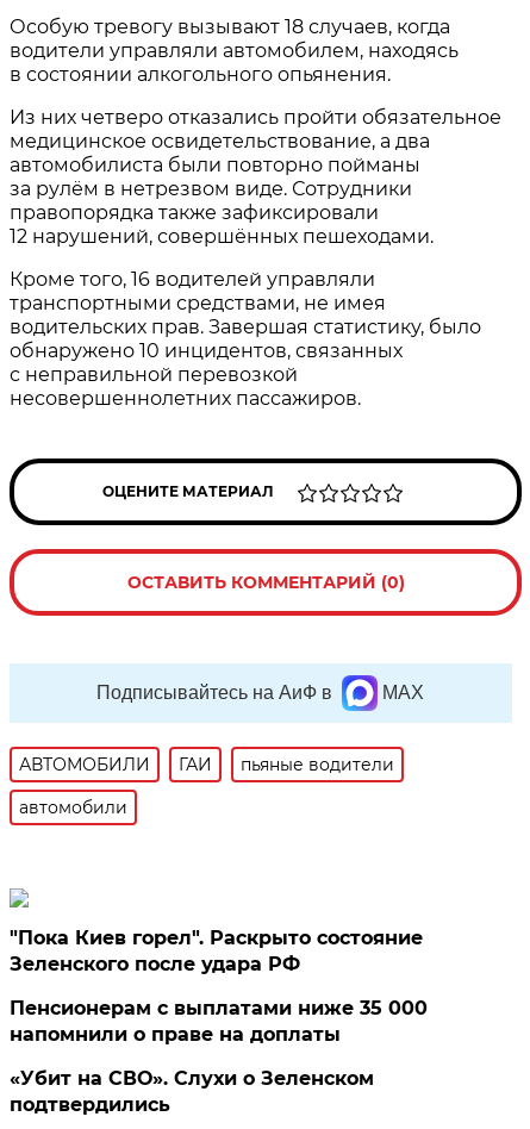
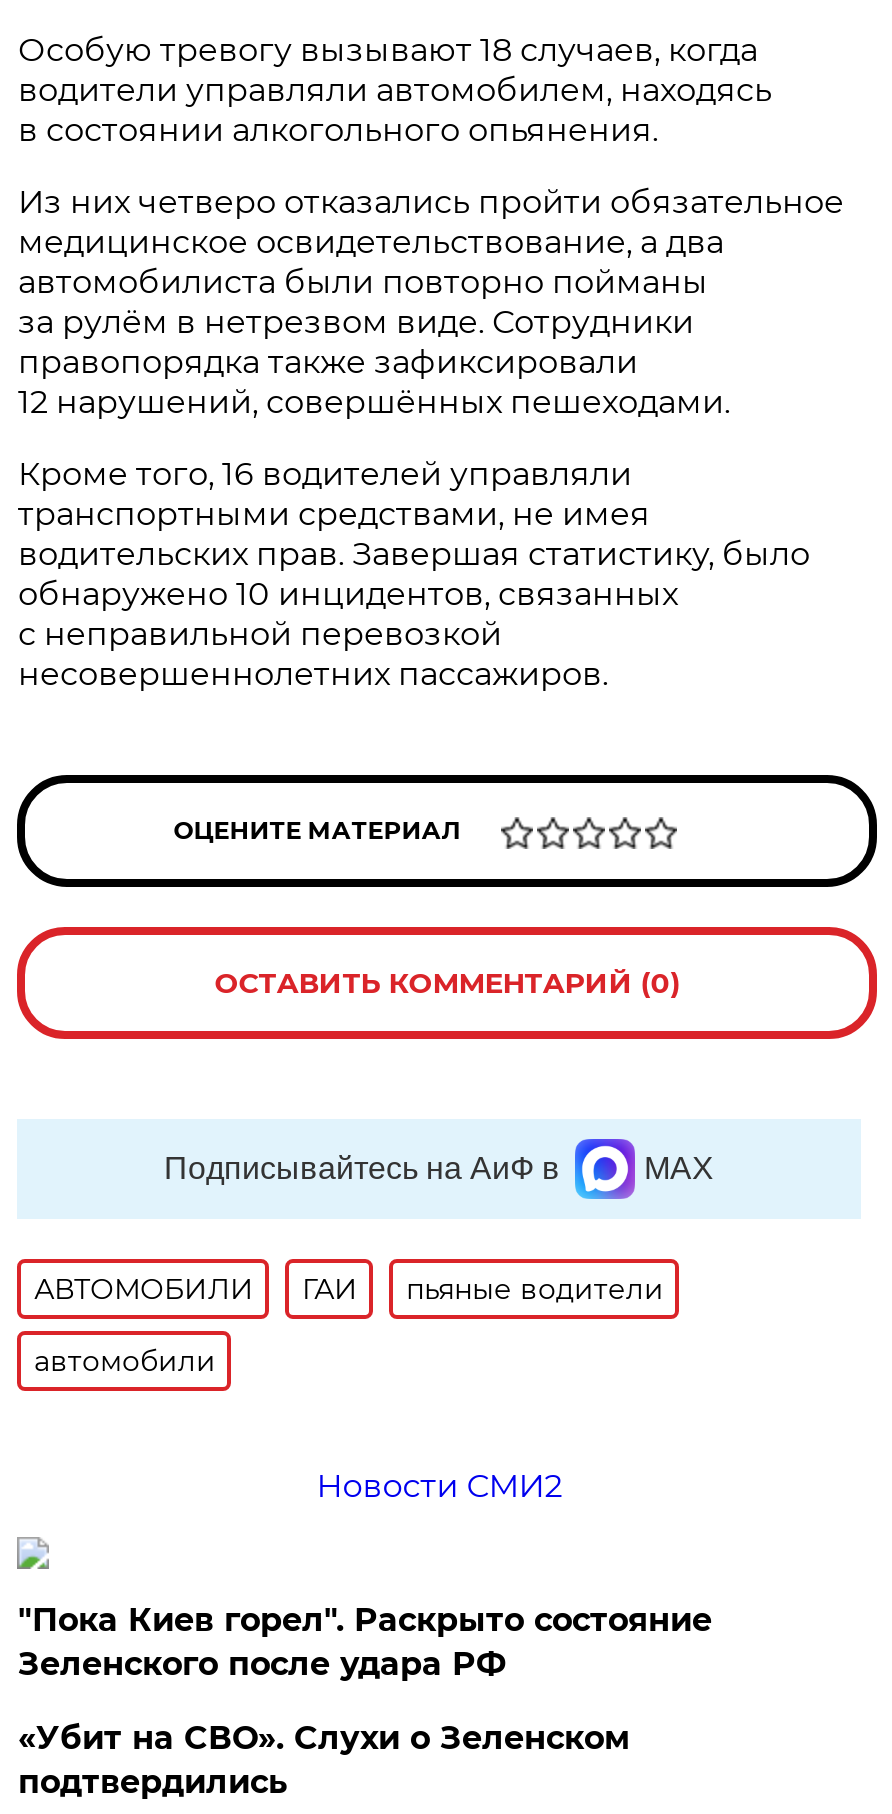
+ Новости СМИ2

moved down: "Пока Киев горел". Раскрыто состояние | Зеленского после удара РФ

- Пенсионерам с выплатами ниже 35 000
- напомнили о праве на доплаты
